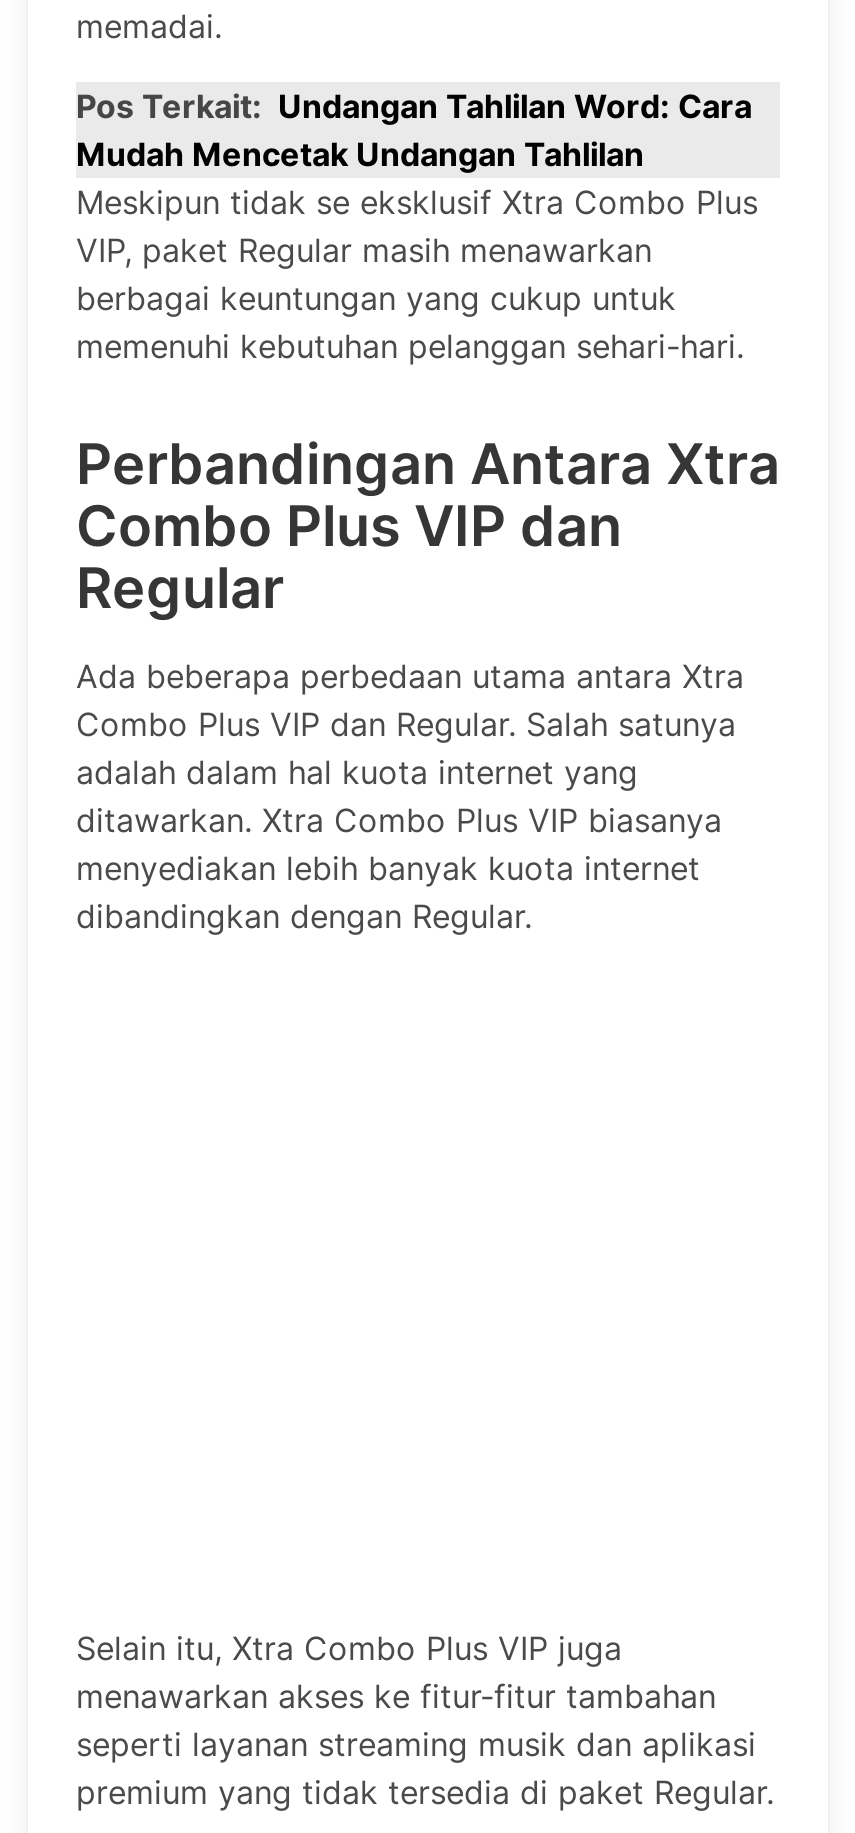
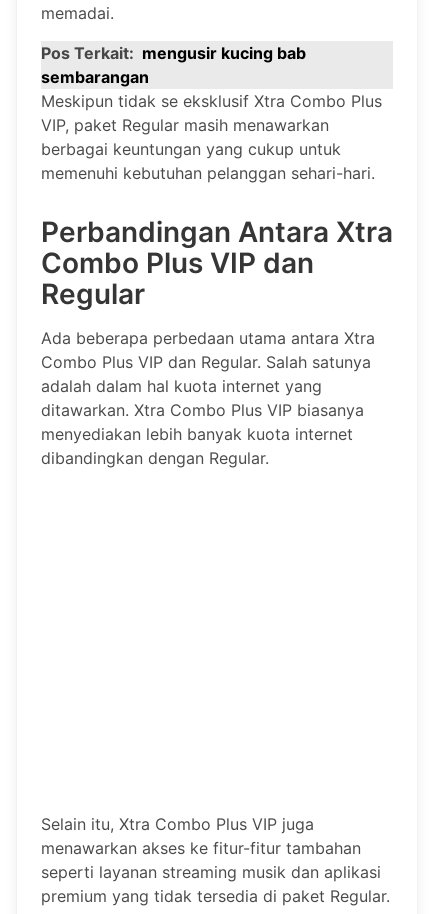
- Pos Terkait: Undangan Tahlilan Word: Cara
- Mudah Mencetak Undangan Tahlilan
+ Pos Terkait: mengusir kucing bab
+ sembarangan
